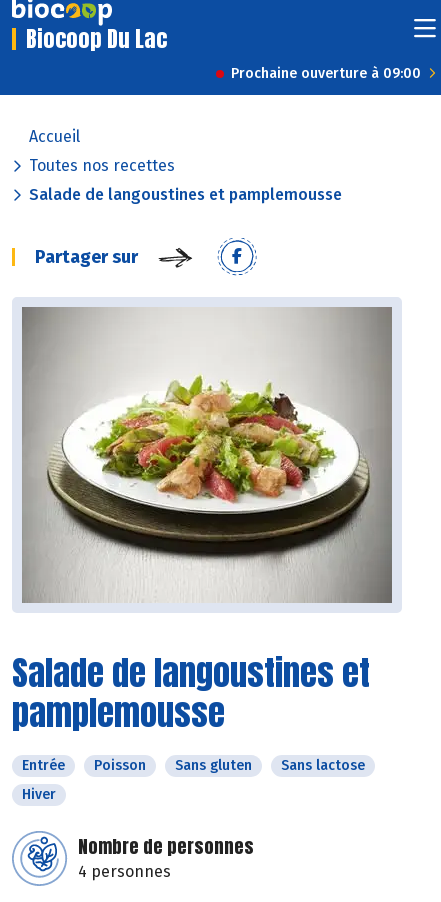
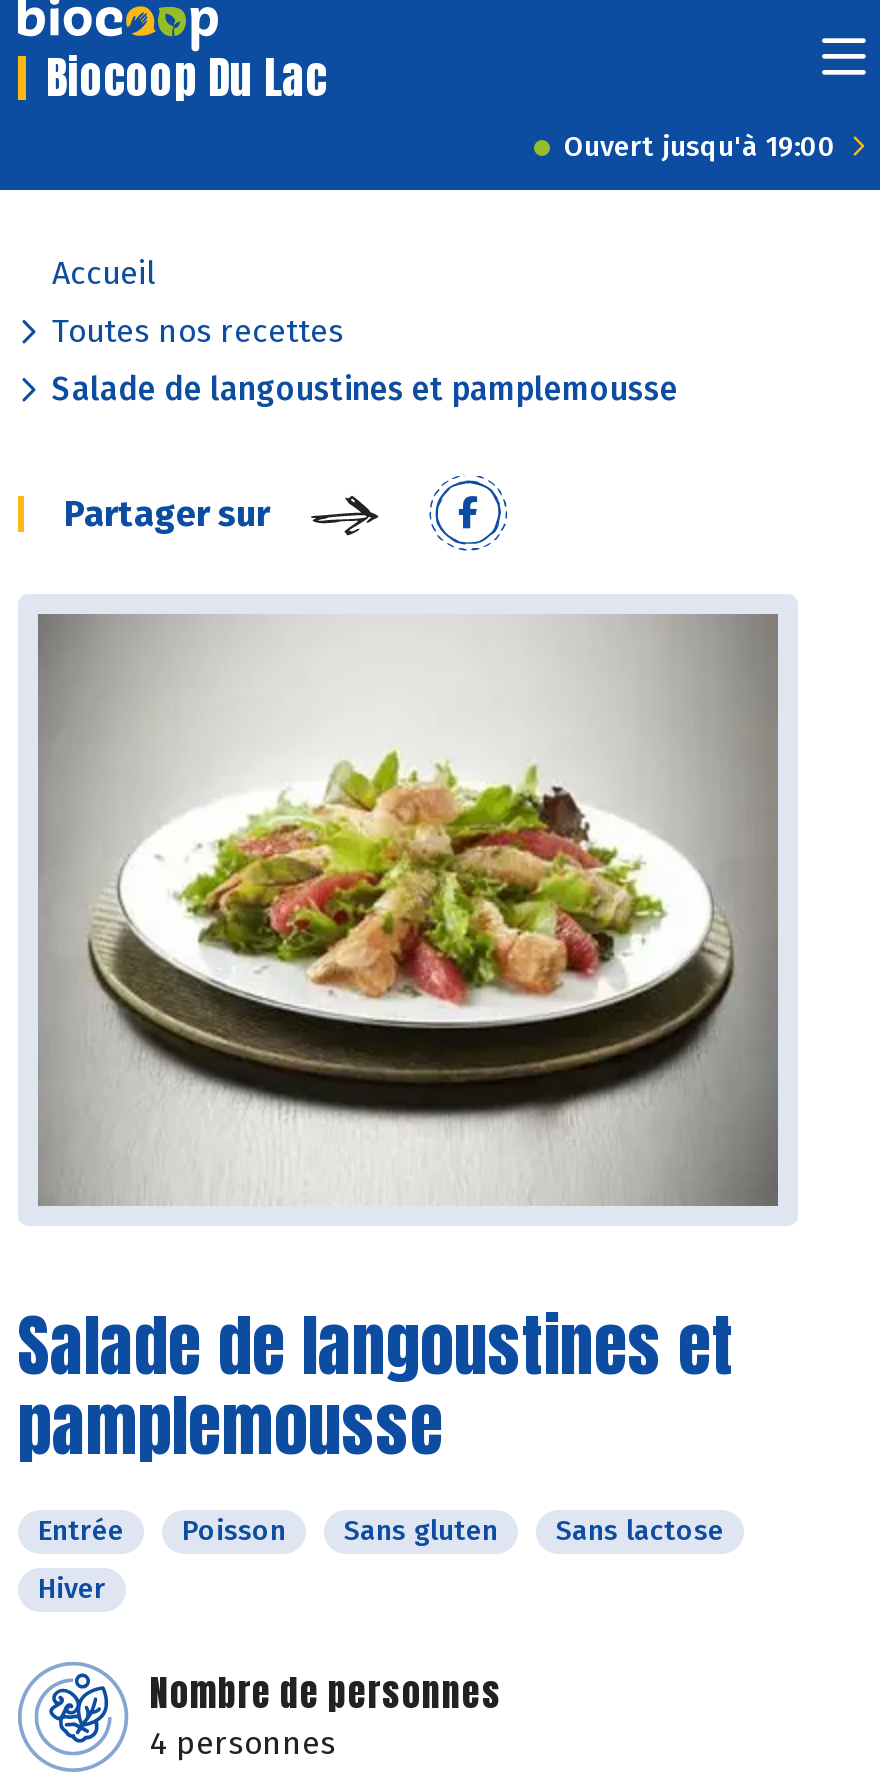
- Prochaine ouverture à 09:00
+ Ouvert jusqu'à 19:00
